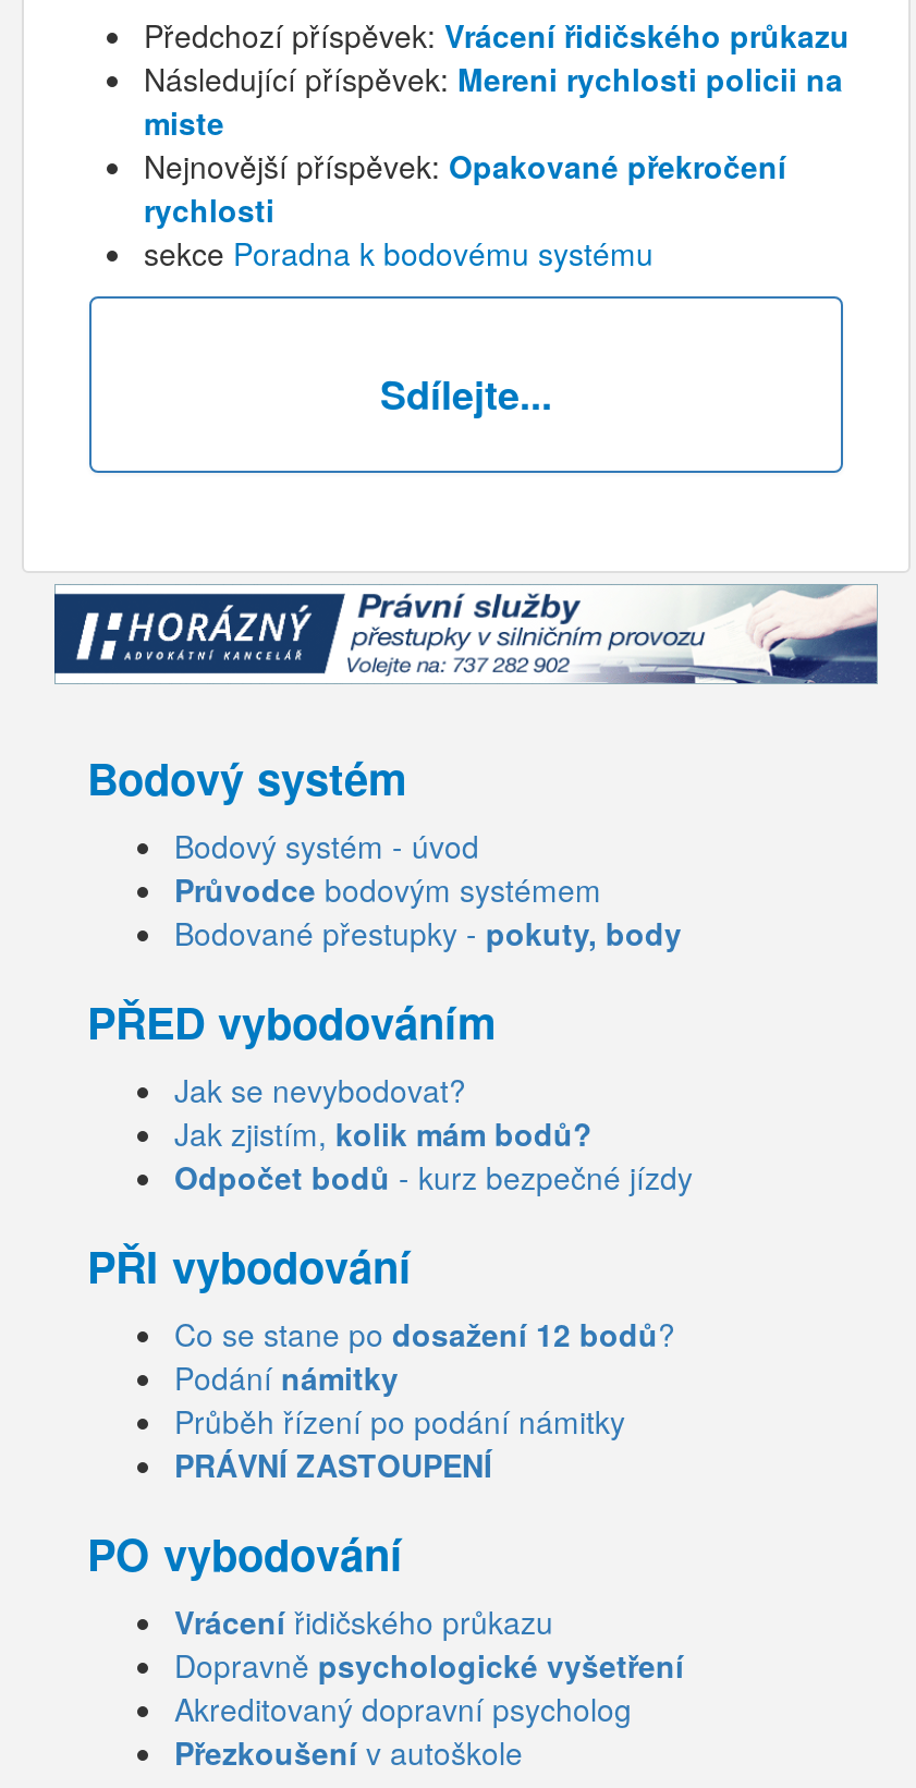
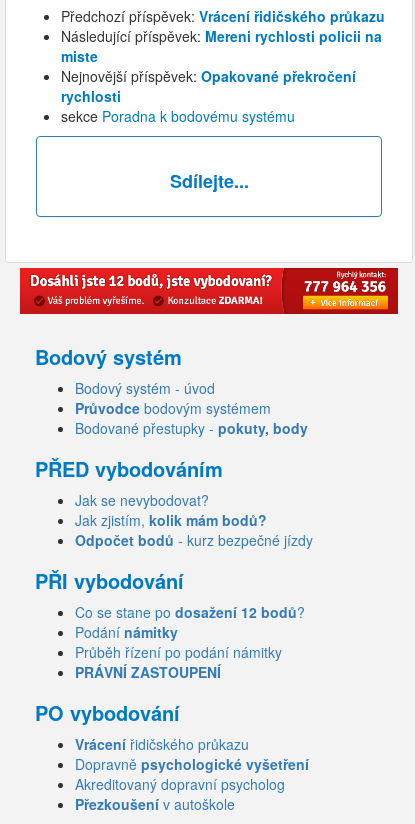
- [image]
+ [image]
